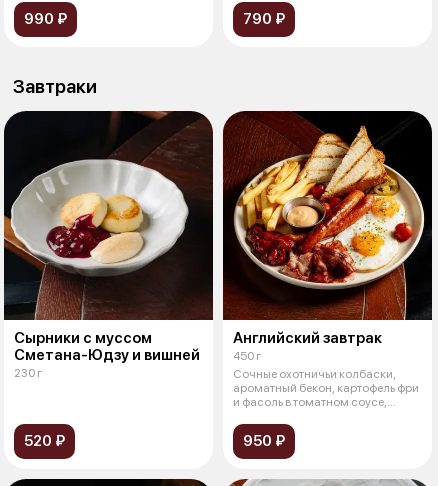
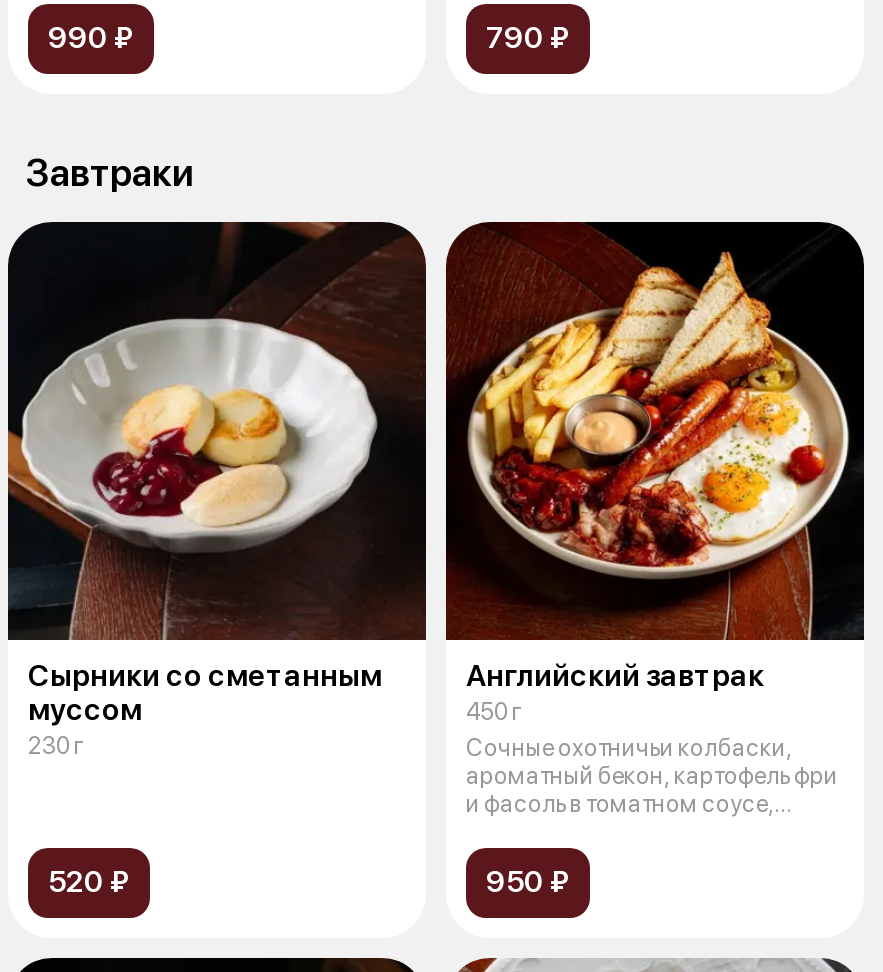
- Сырники с муссом
- Сметана-Юдзу и вишней
+ Сырники со сметанным
+ муссом
